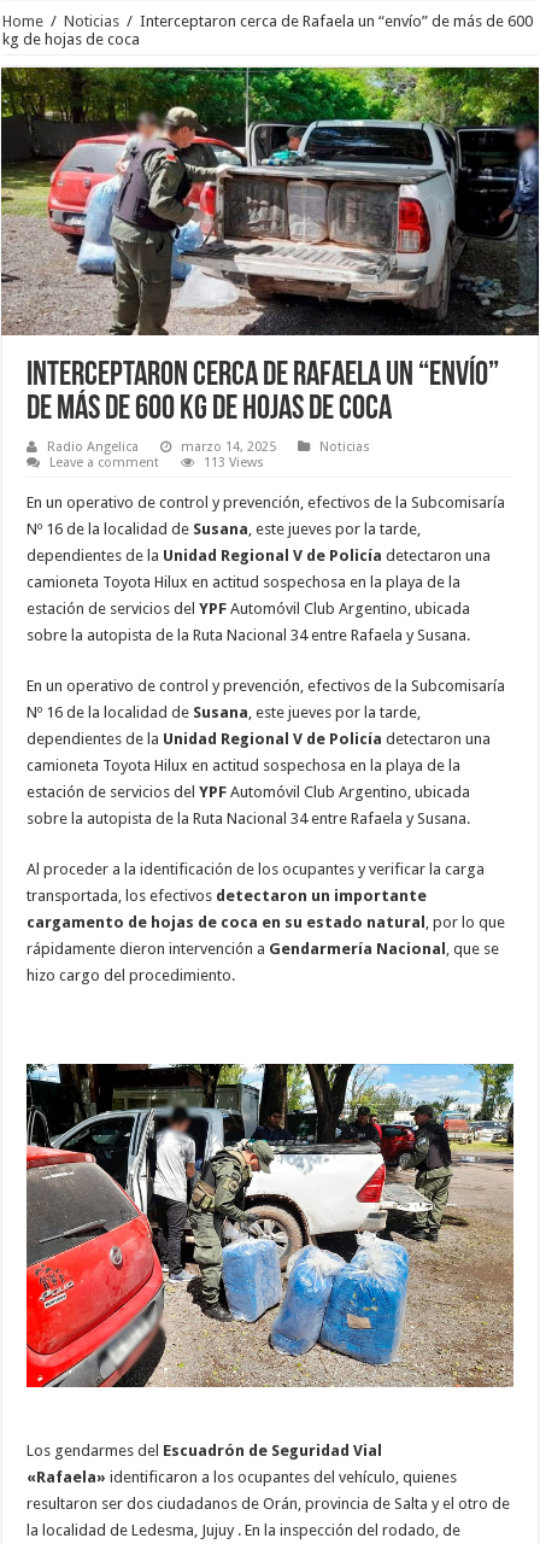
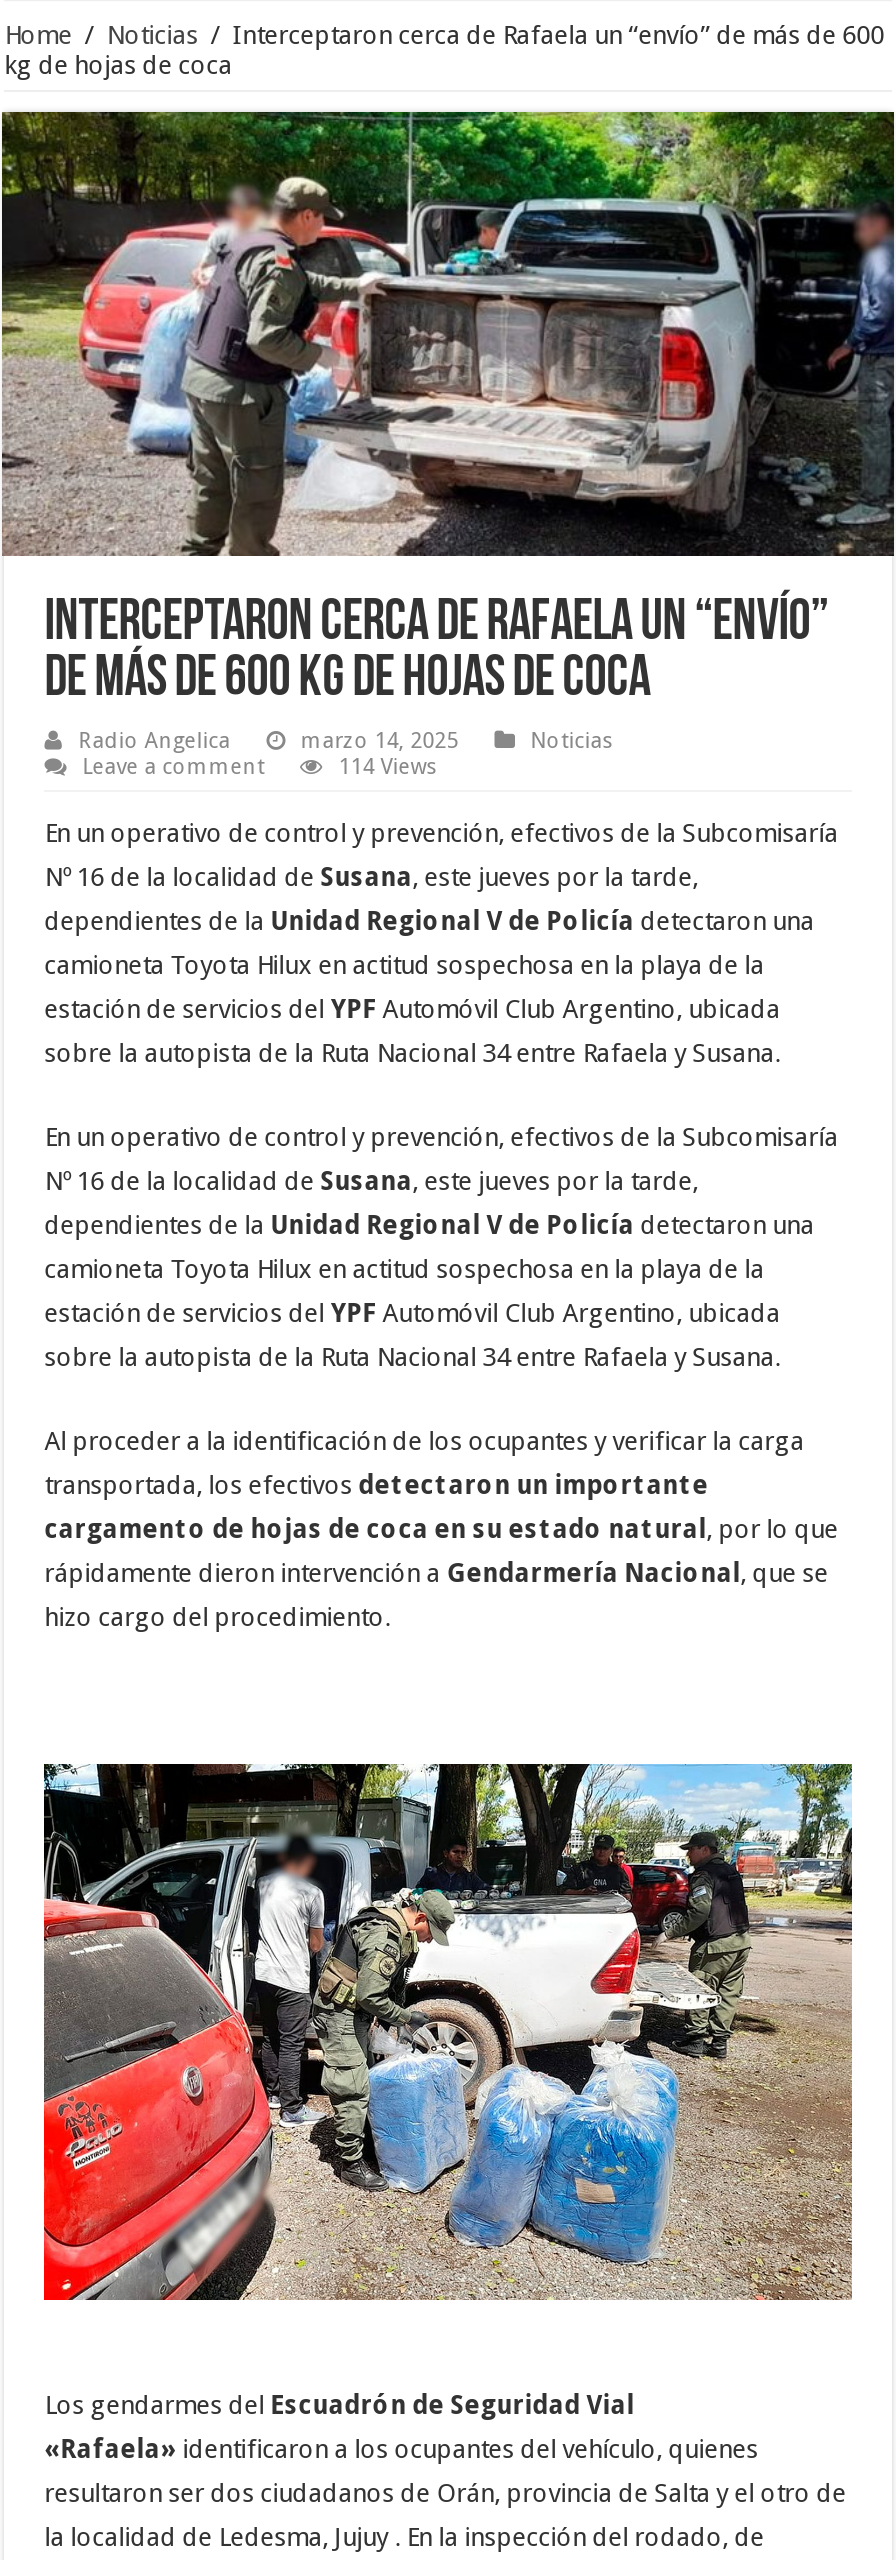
- 113 Views
+ 114 Views
